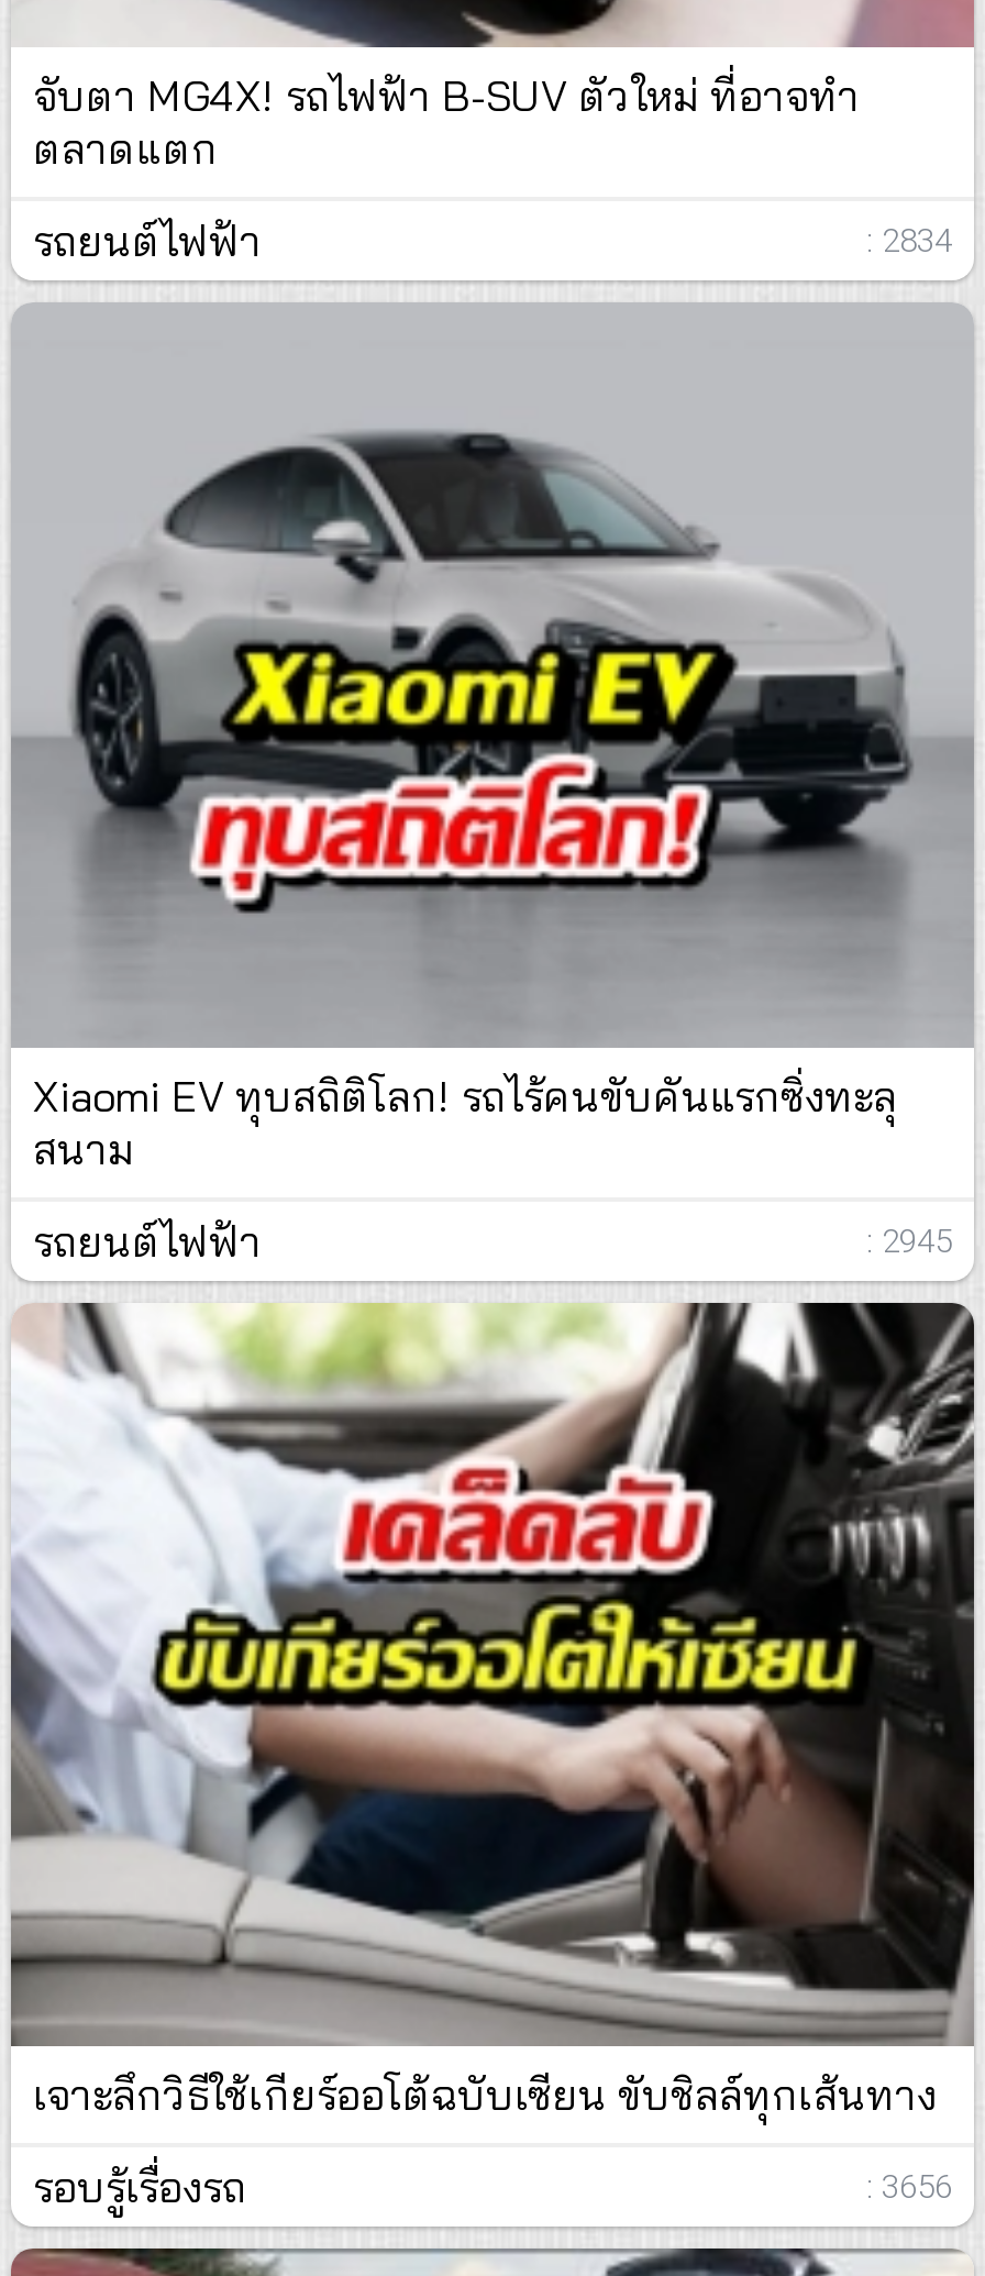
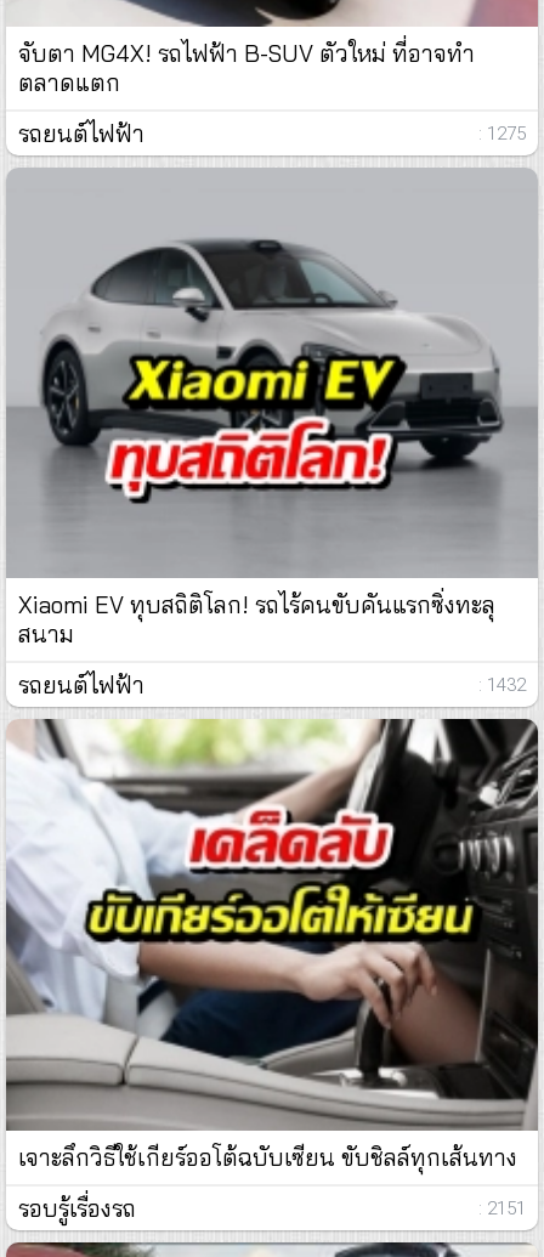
- : 2834
+ : 1275

- : 2945
+ : 1432

- : 3656
+ : 2151
